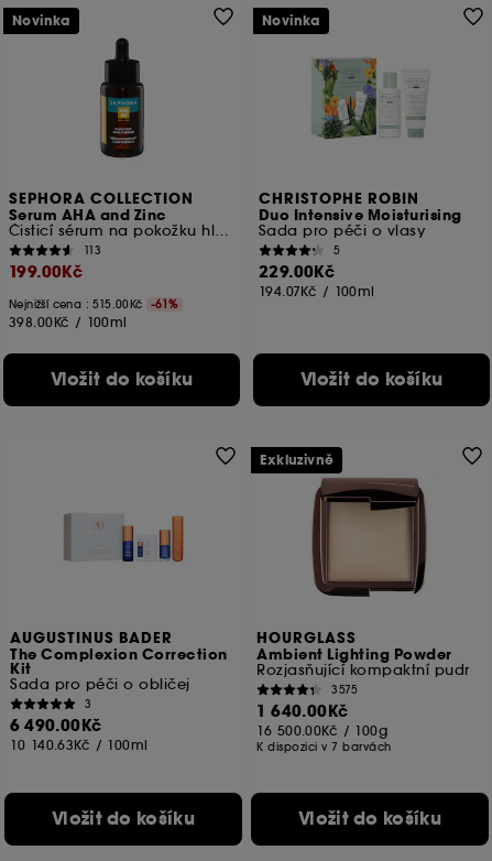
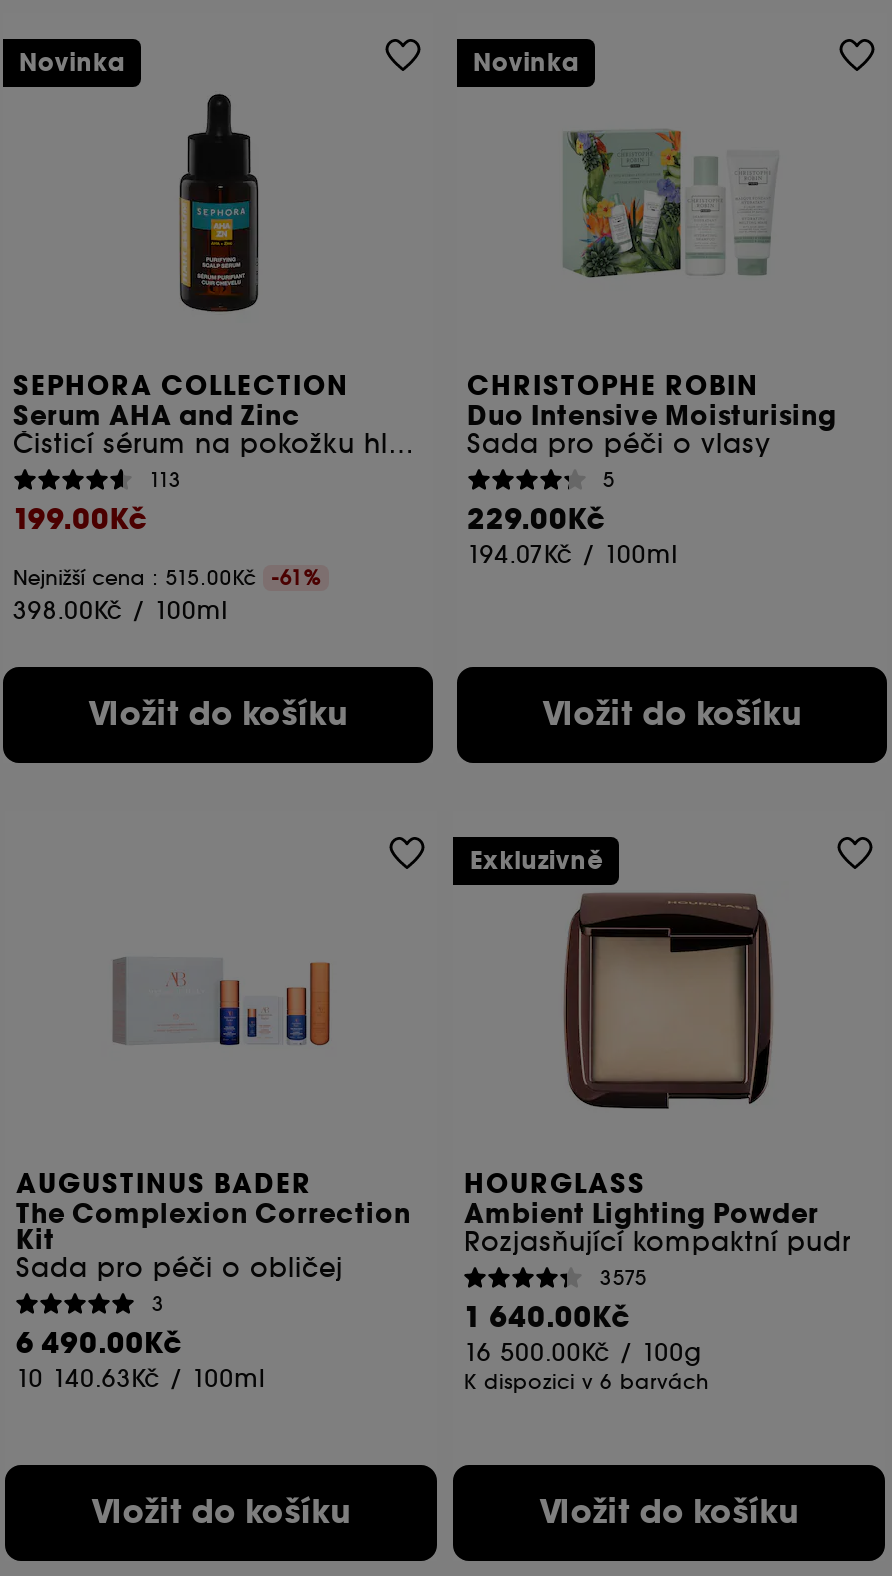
- K dispozici v 7 barvách
+ K dispozici v 6 barvách
